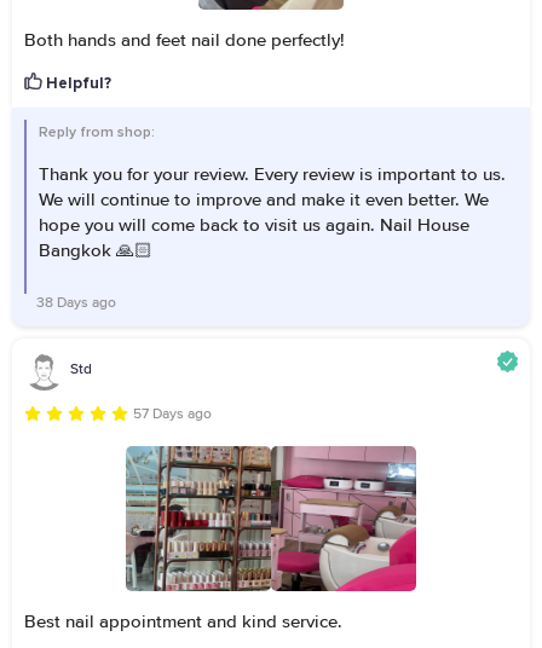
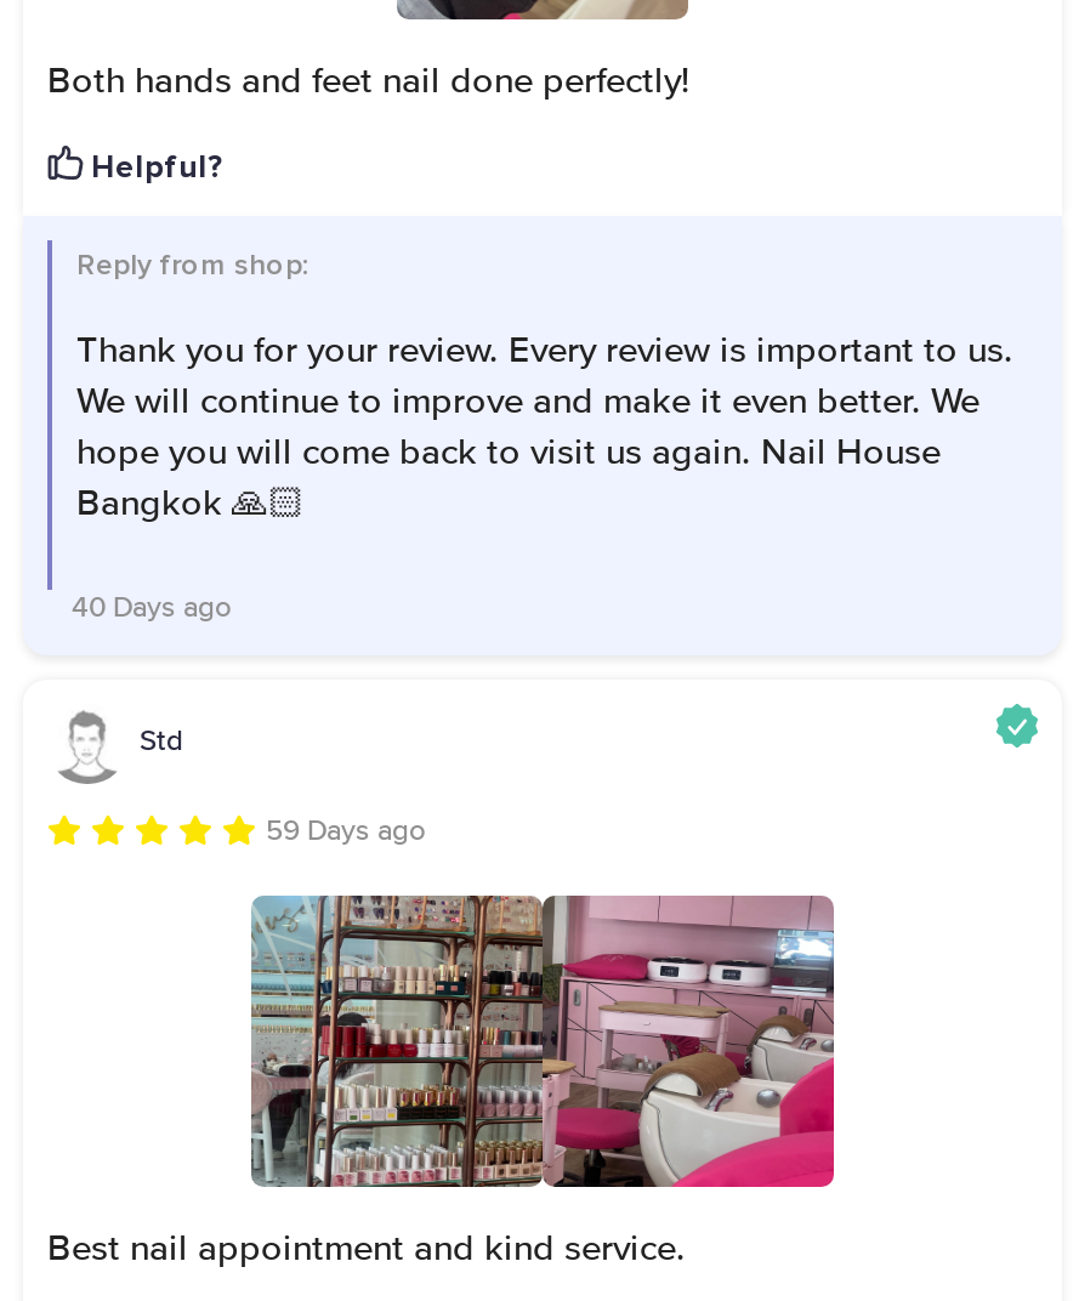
- 38 Days ago
+ 40 Days ago

- 57 Days ago
+ 59 Days ago
